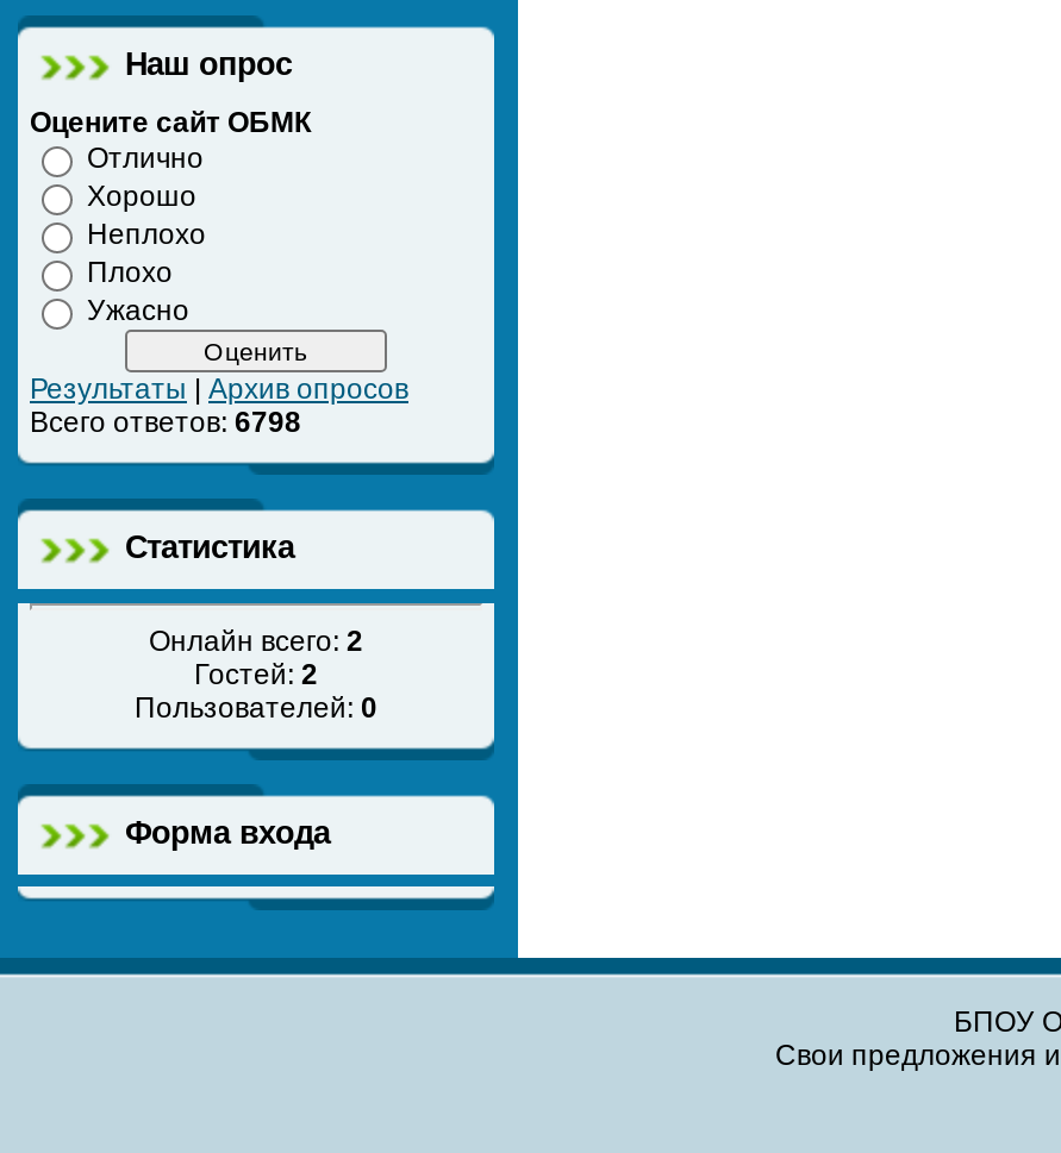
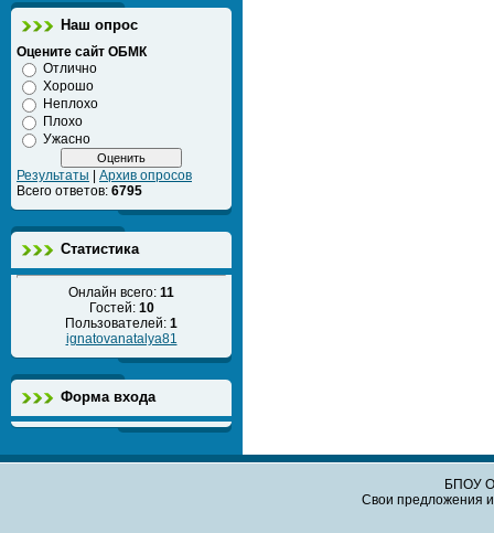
- Всего ответов:6798
+ Всего ответов:6795

- Онлайн всего: 2
- Гостей: 2
- Пользователей: 0
+ Онлайн всего: 11
+ Гостей: 10
+ Пользователей: 1
+ ignatovanatalya81
